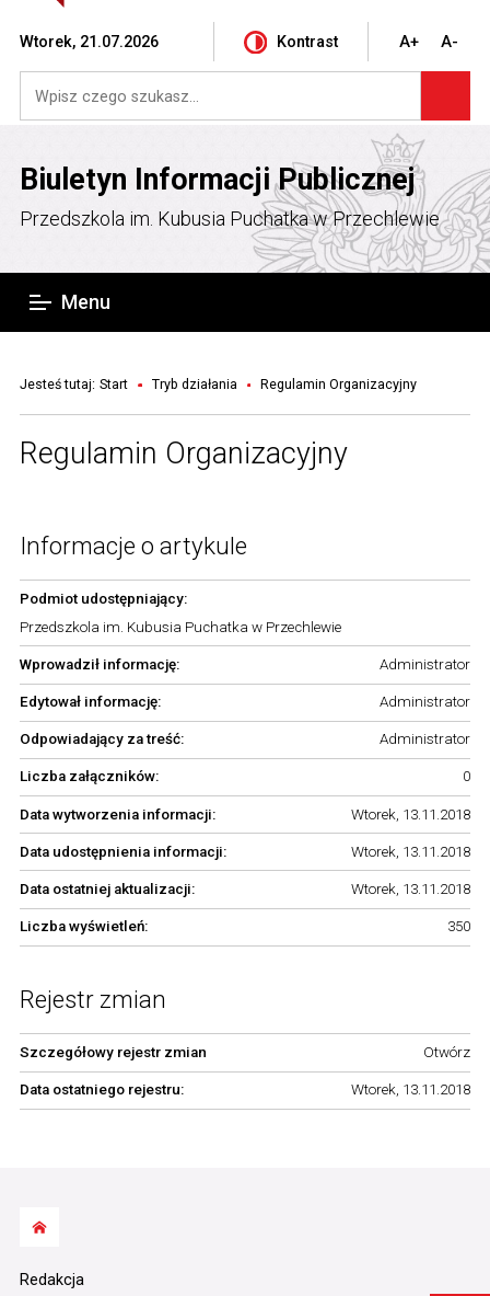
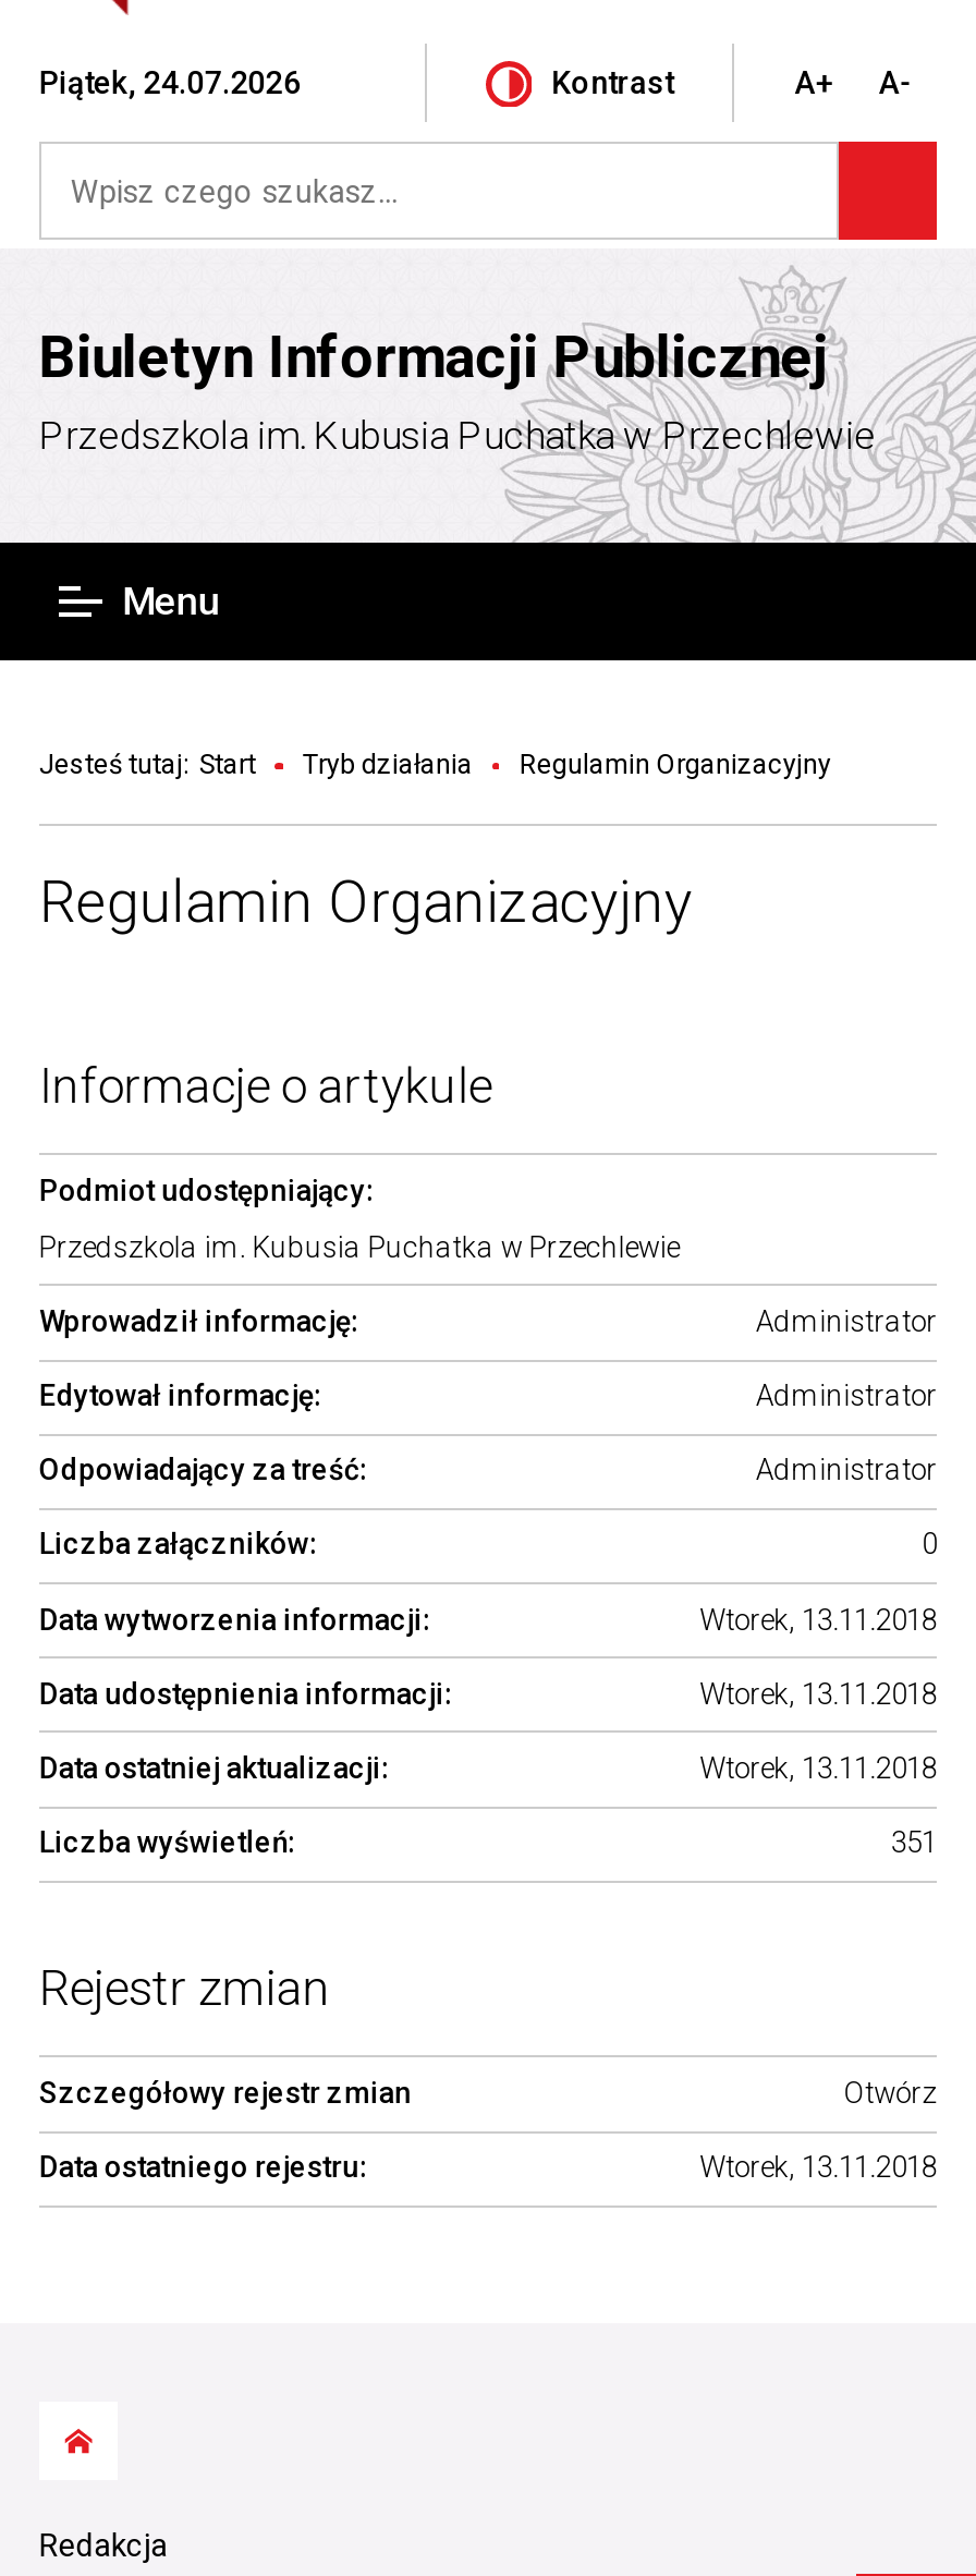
- Wtorek, 21.07.2026
+ Piątek, 24.07.2026

- 350
+ 351
